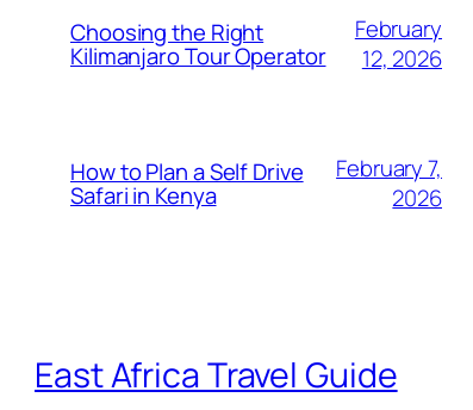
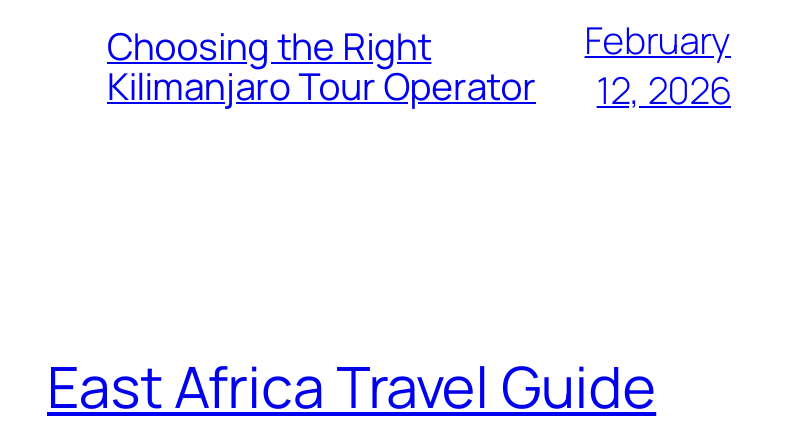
- How to Plan a Self Drive
- Safari in Kenya

- February 7,
- 2026
